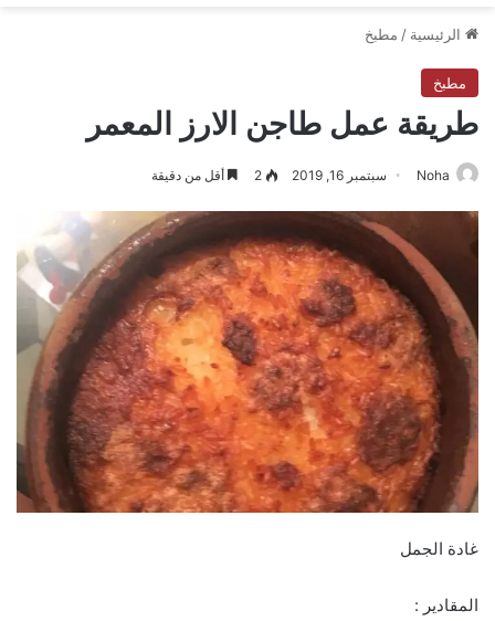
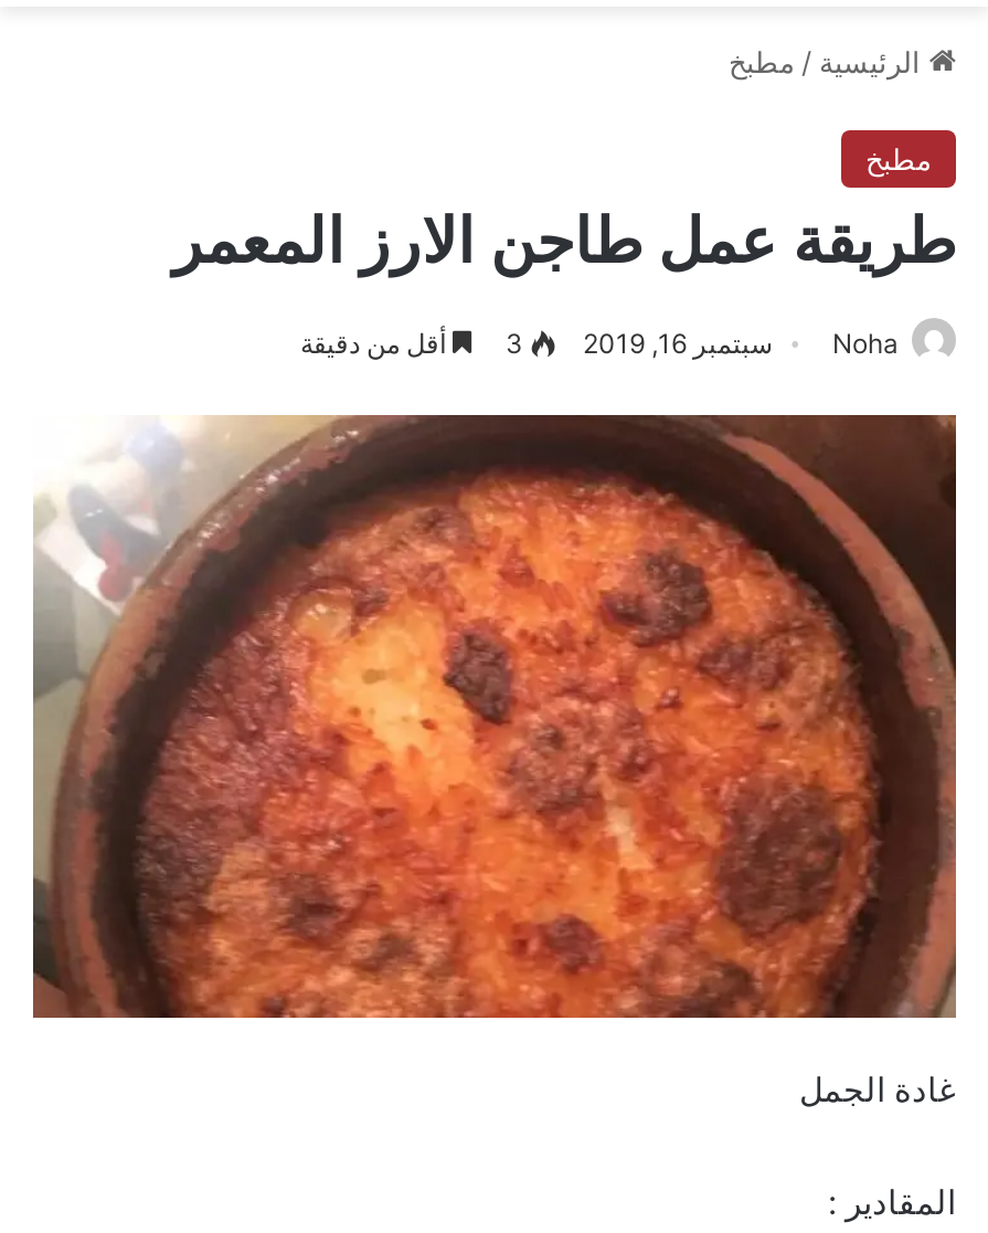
- 2
+ 3
